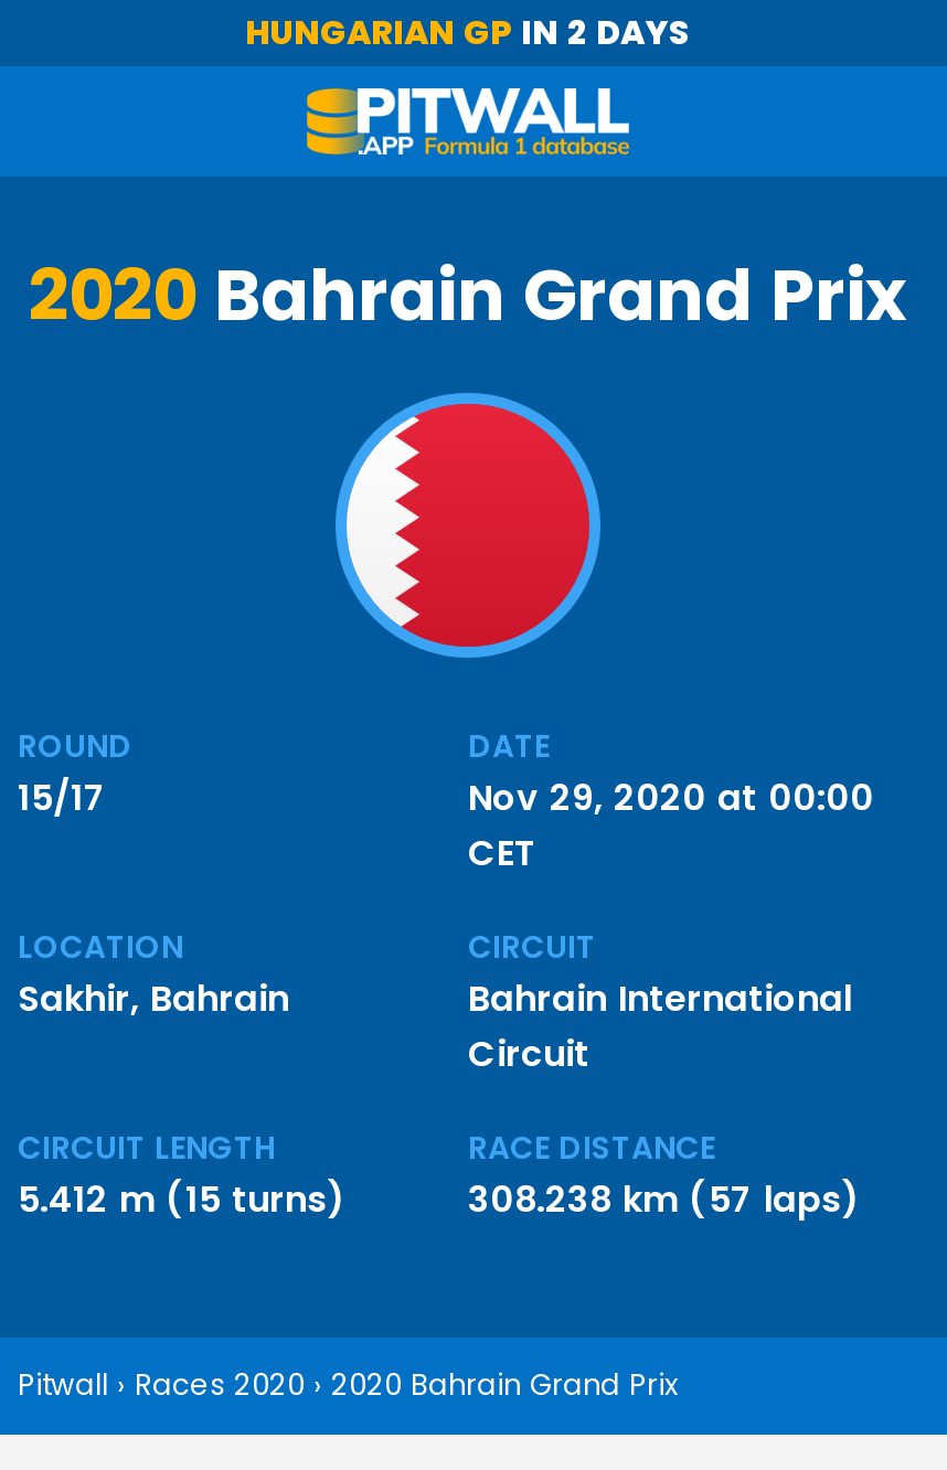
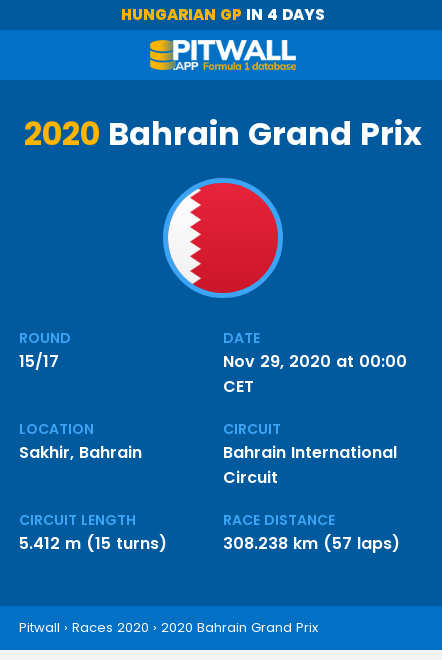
- HUNGARIAN GP IN 2 DAYS
+ HUNGARIAN GP IN 4 DAYS
